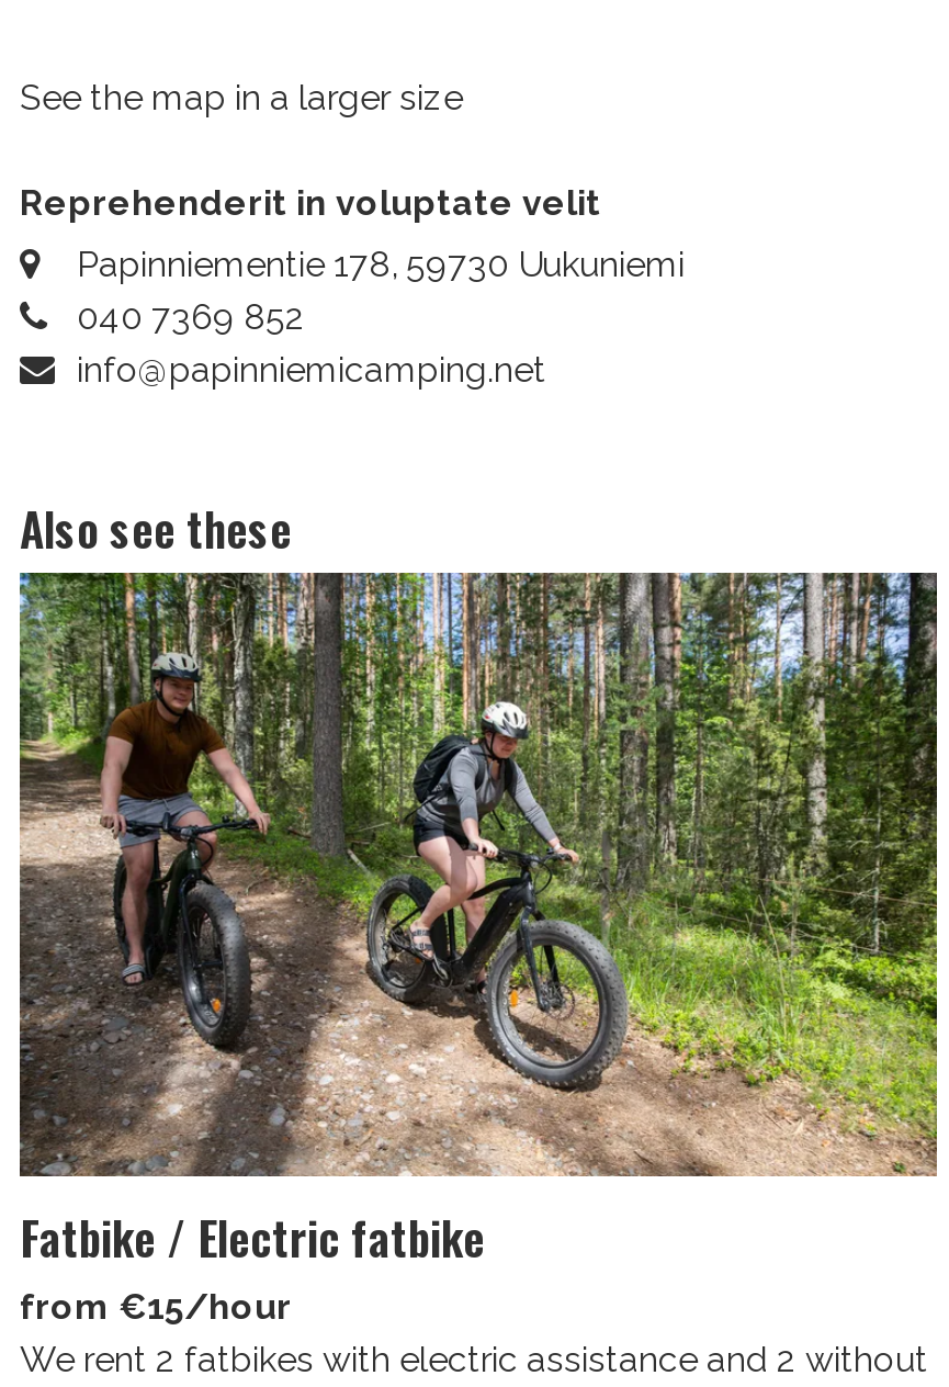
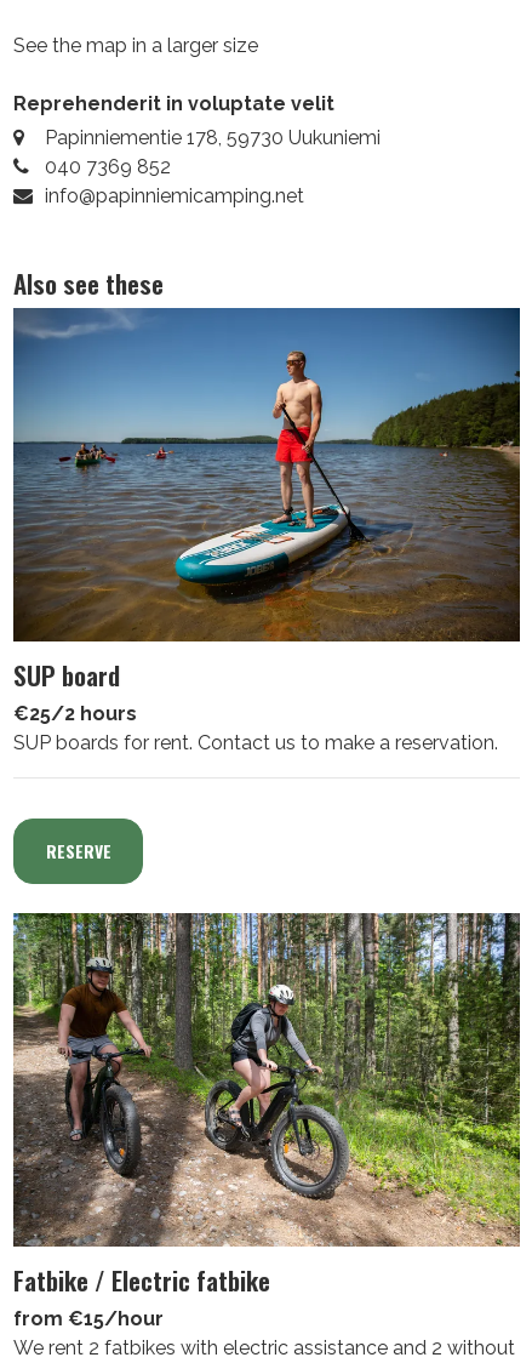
+ [image]
+ SUP board
+ €25/2 hours
+ SUP boards for rent. Contact us to make a reservation.

+ RESERVE
